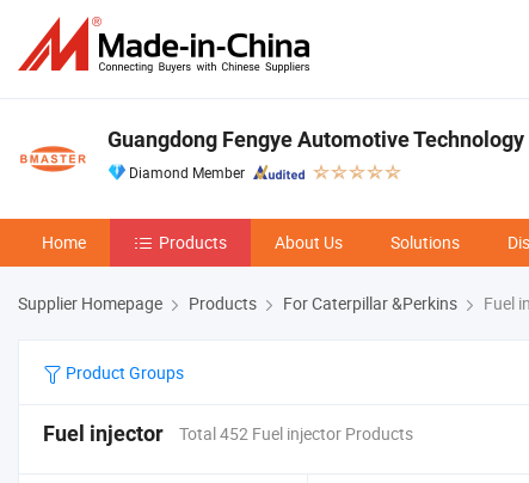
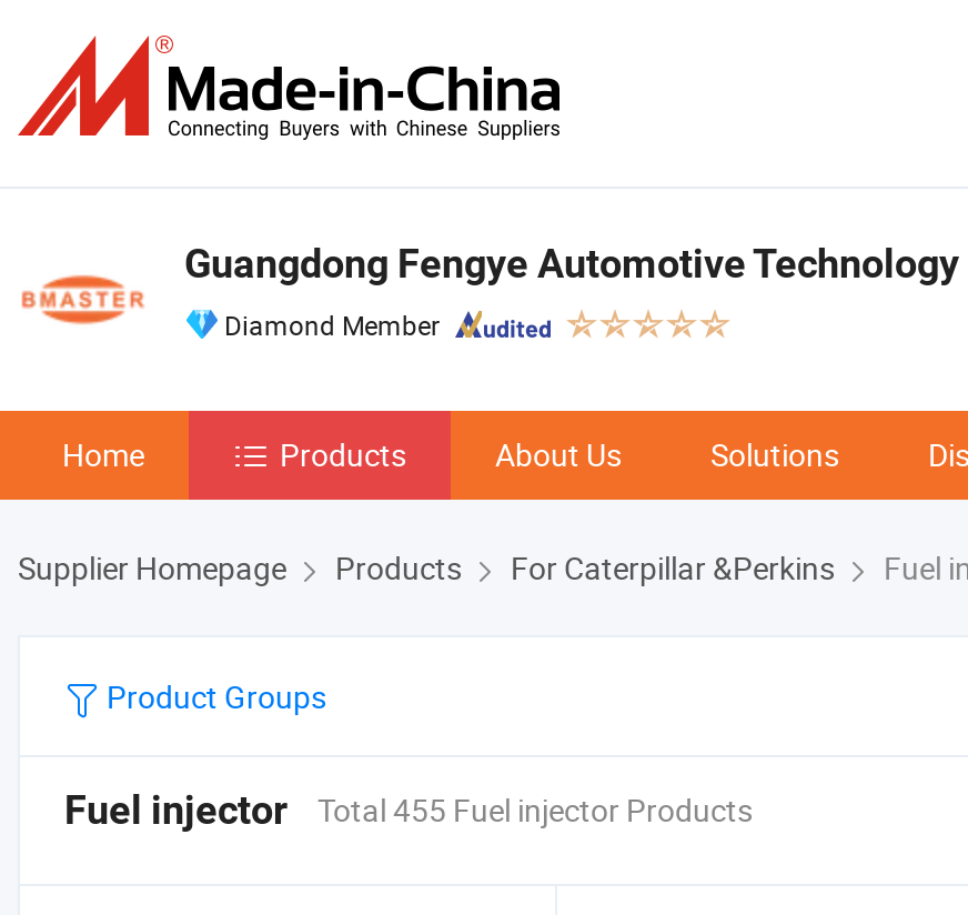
- Total 452 Fuel injector Products
+ Total 455 Fuel injector Products
